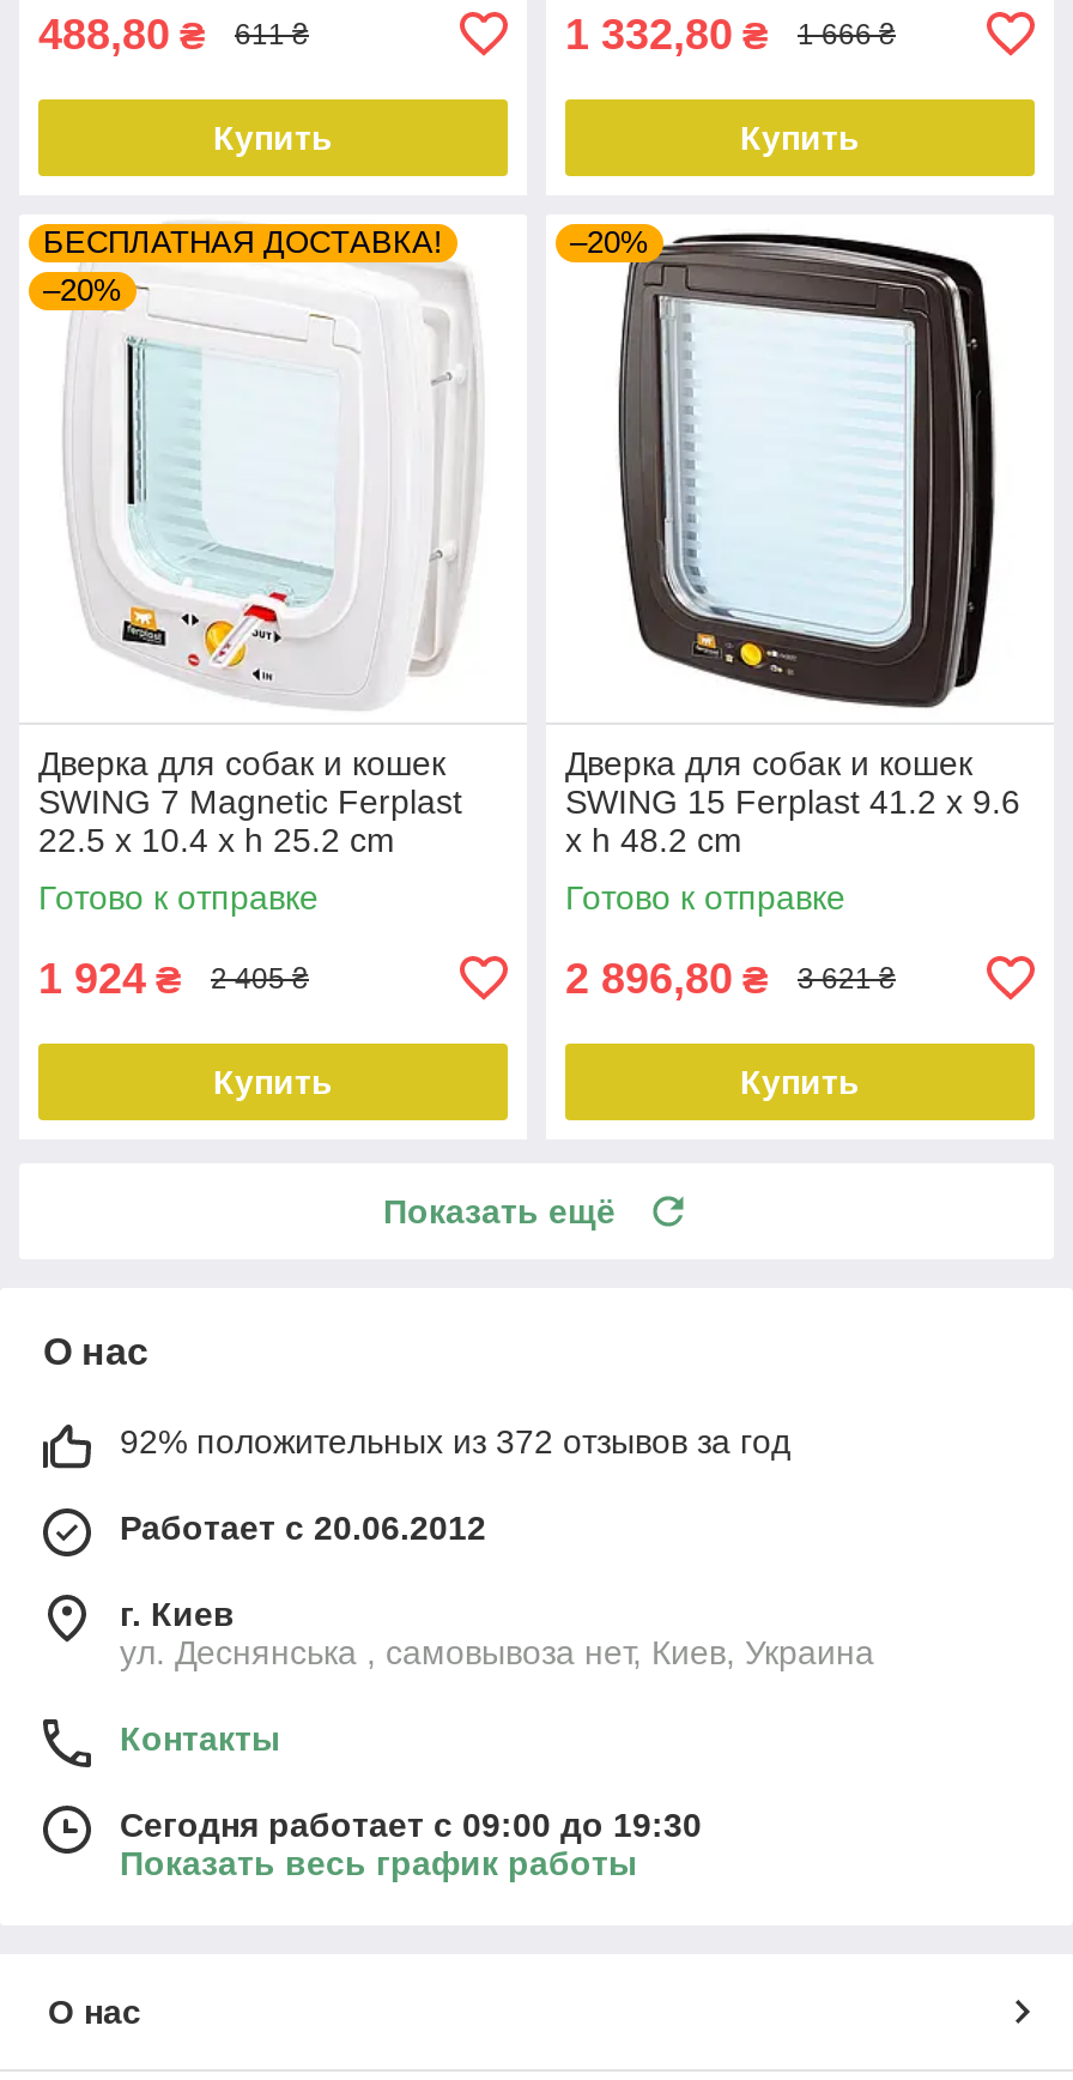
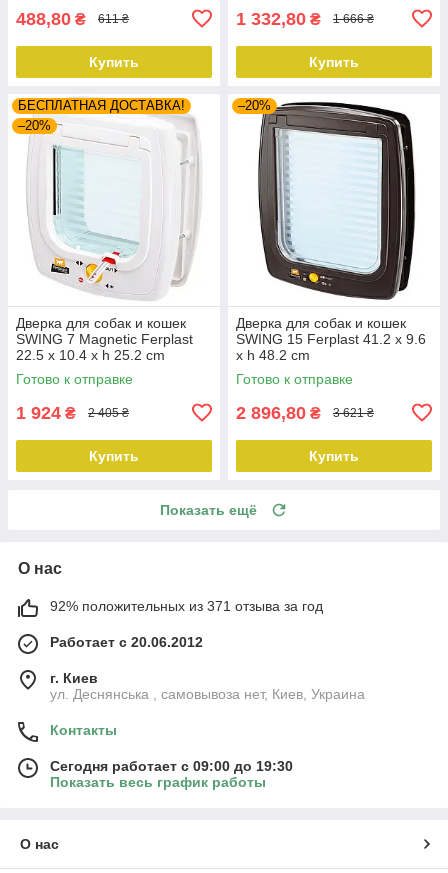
- 92% положительных из 372 отзывов за год
+ 92% положительных из 371 отзыва за год
